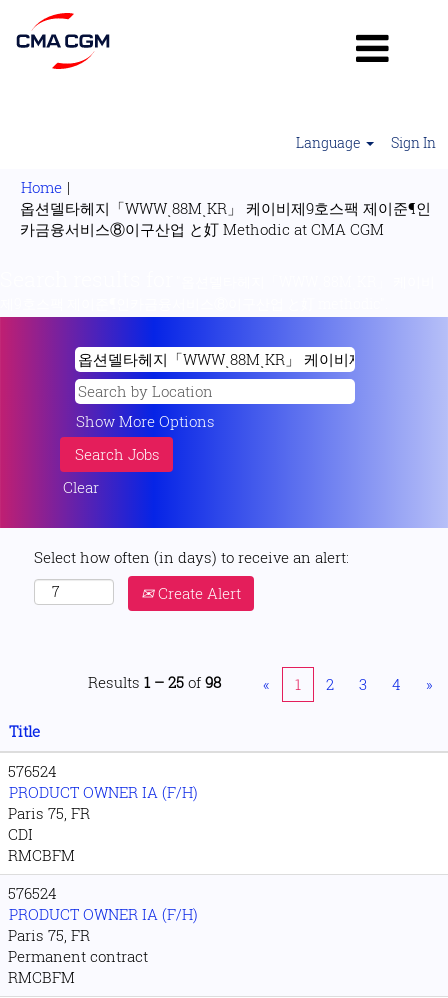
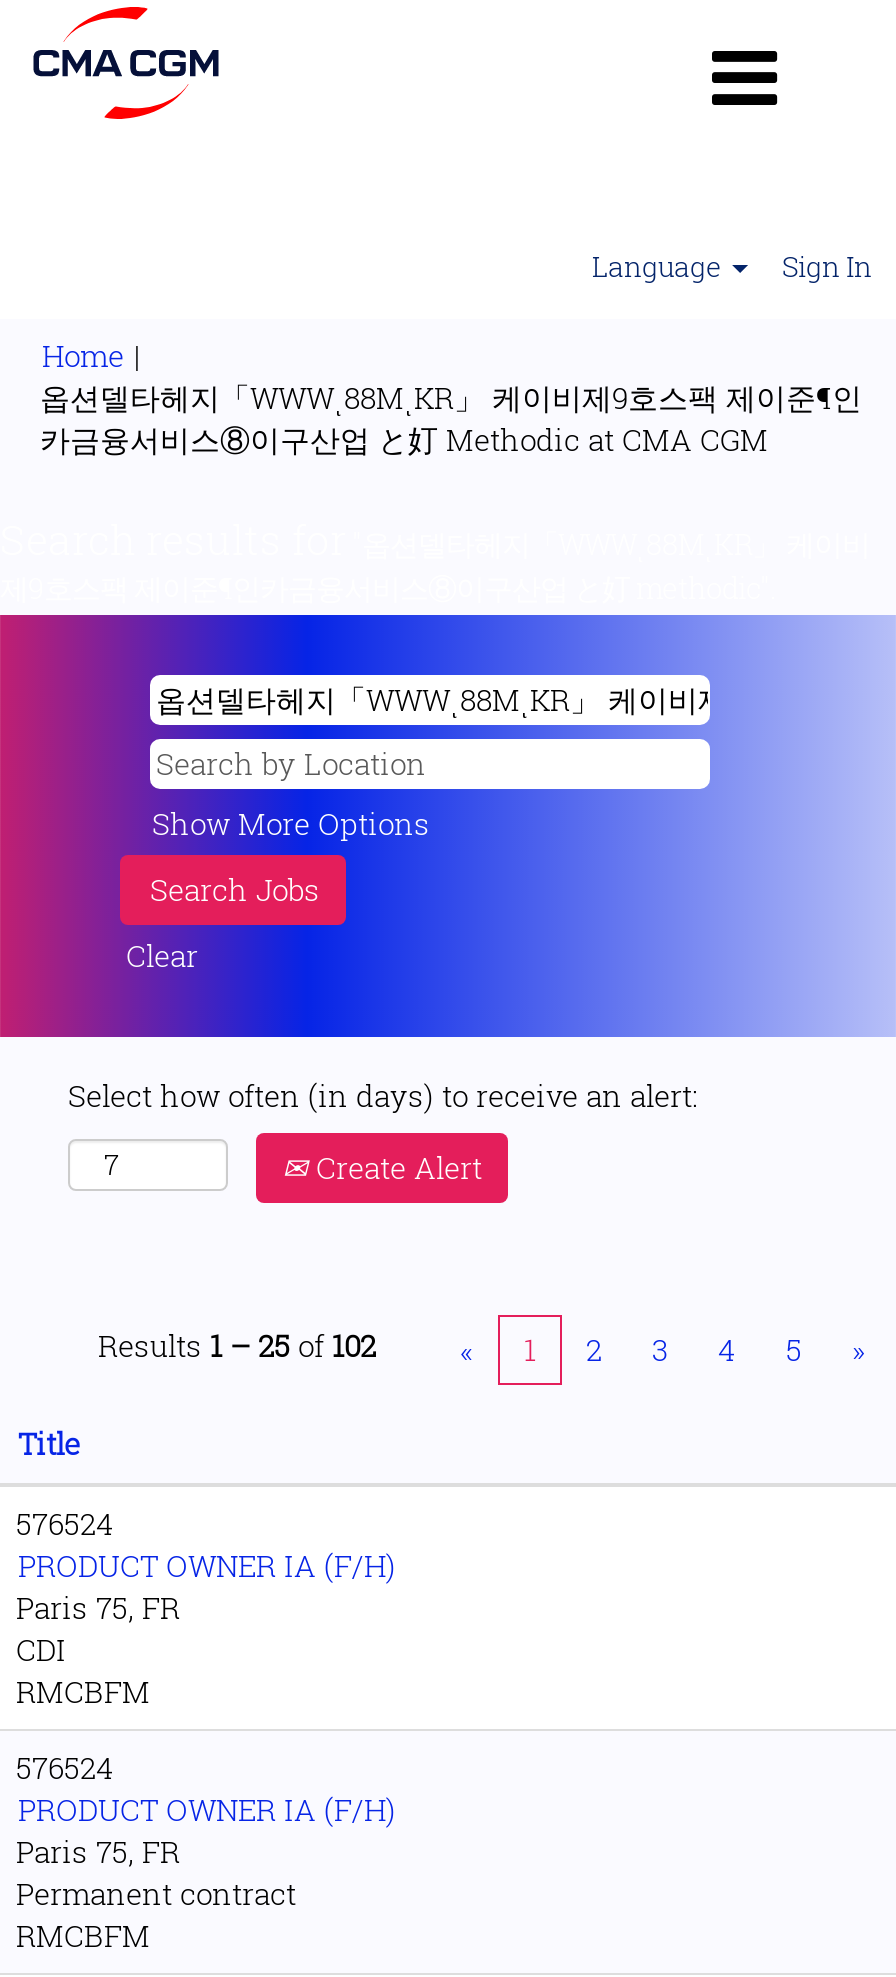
- Results 1 – 25 of 98
+ Results 1 – 25 of 102

+ 5
